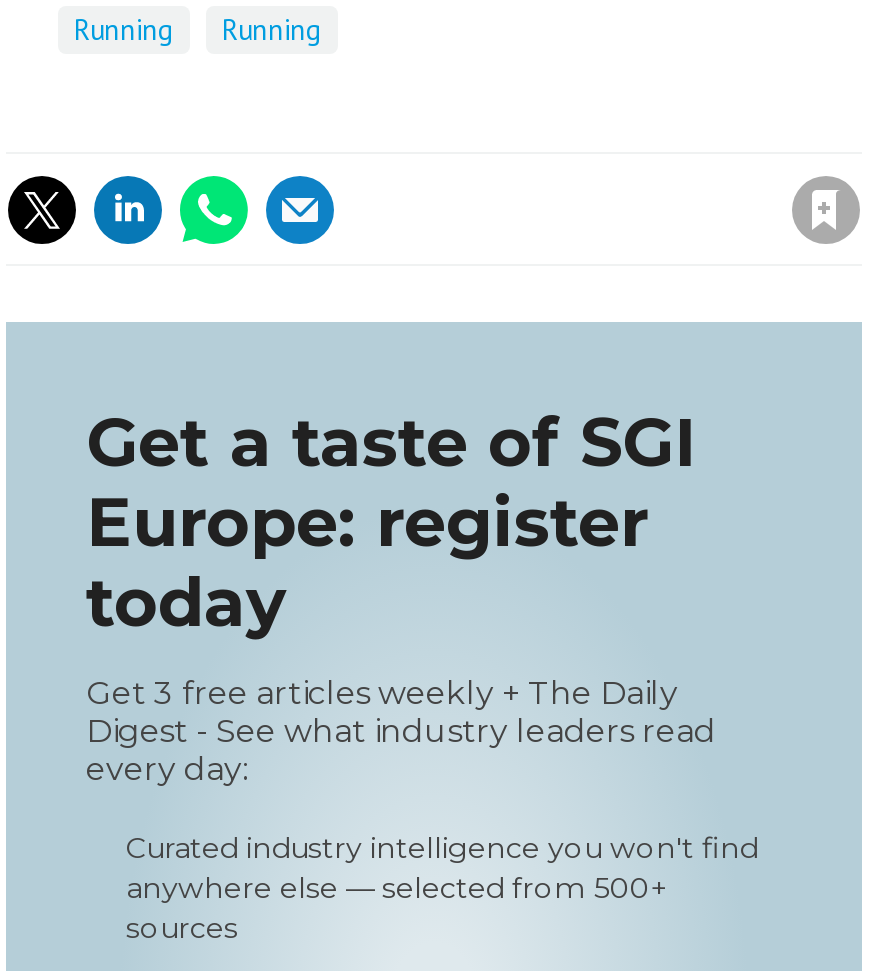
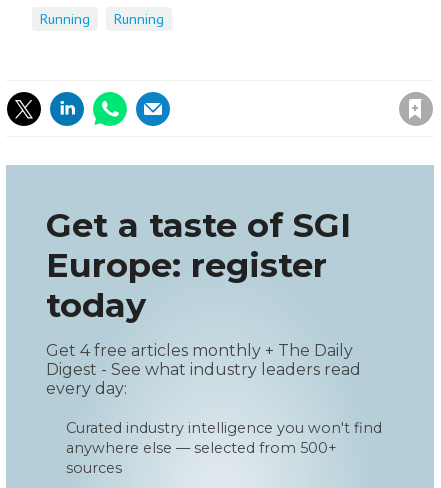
- Get 3 free articles weekly + The Daily
+ Get 4 free articles monthly + The Daily
